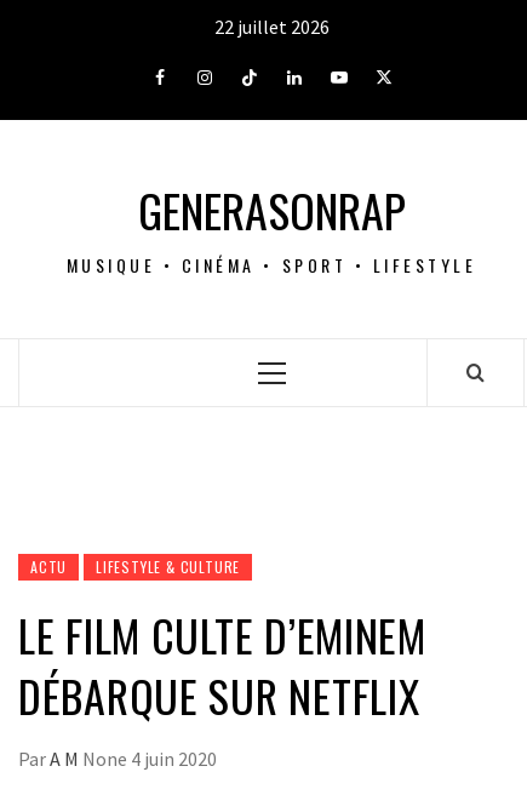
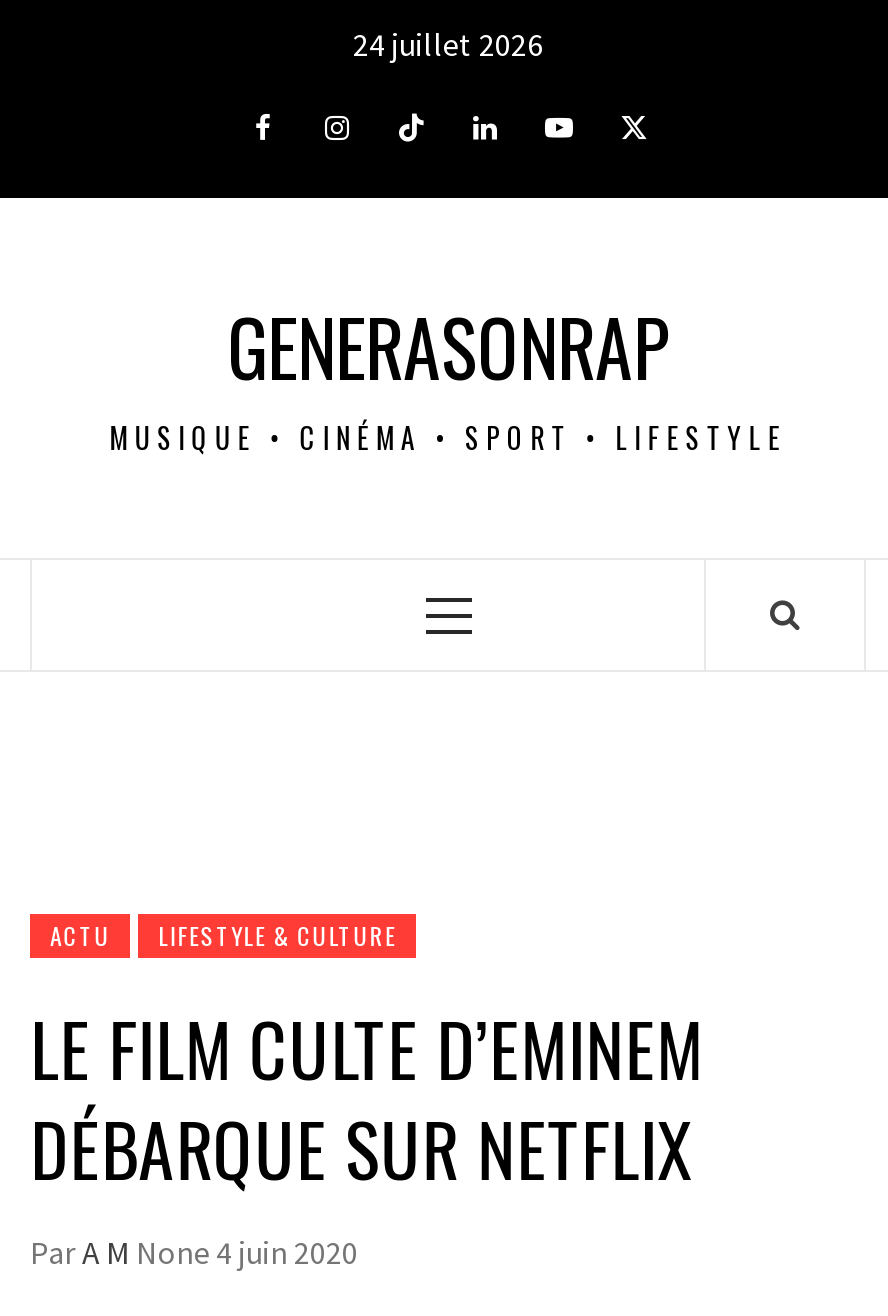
- 22 juillet 2026
+ 24 juillet 2026
